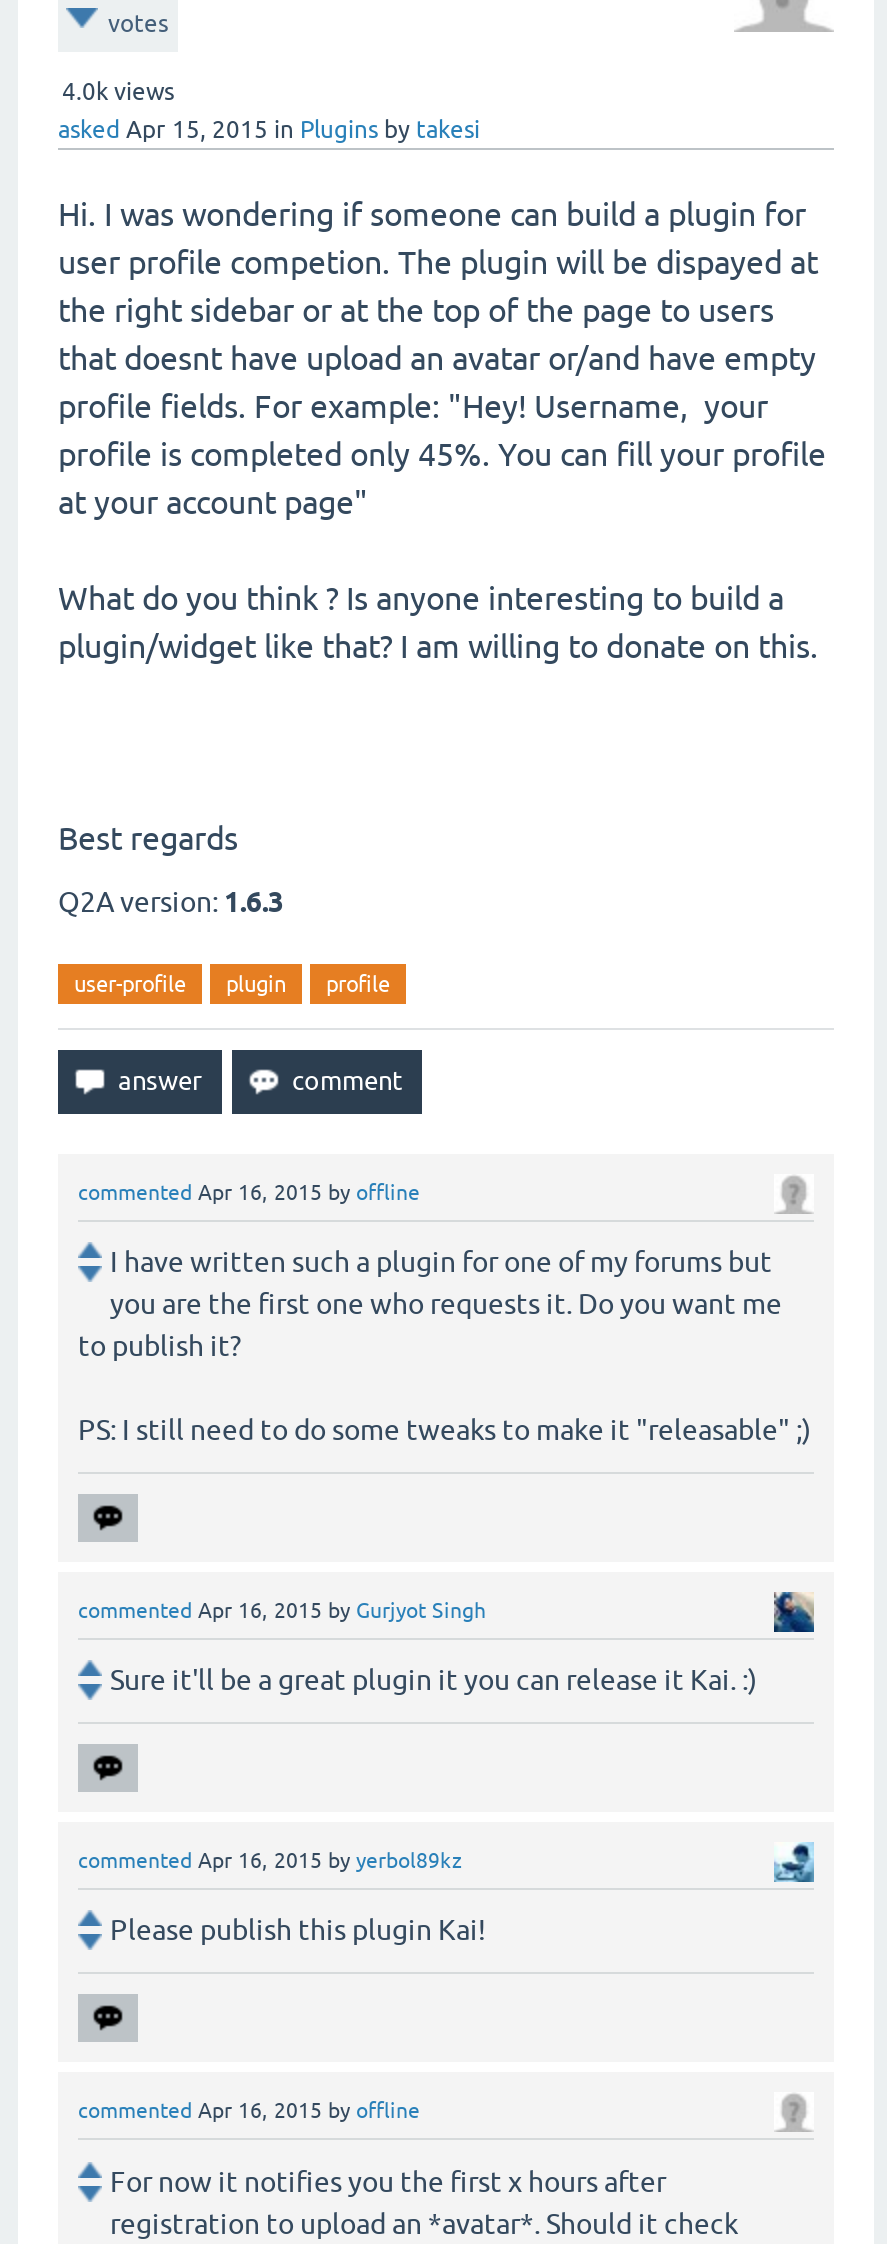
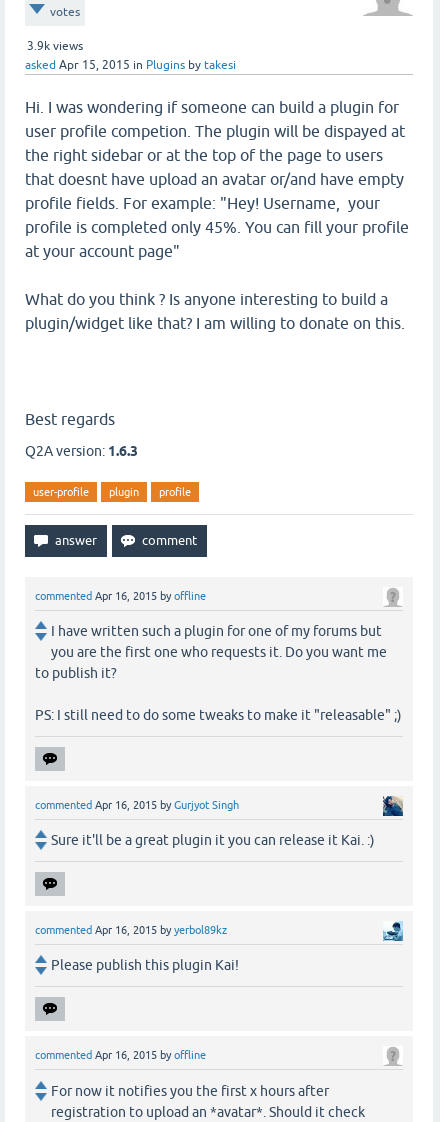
- 4.0k views
+ 3.9k views
